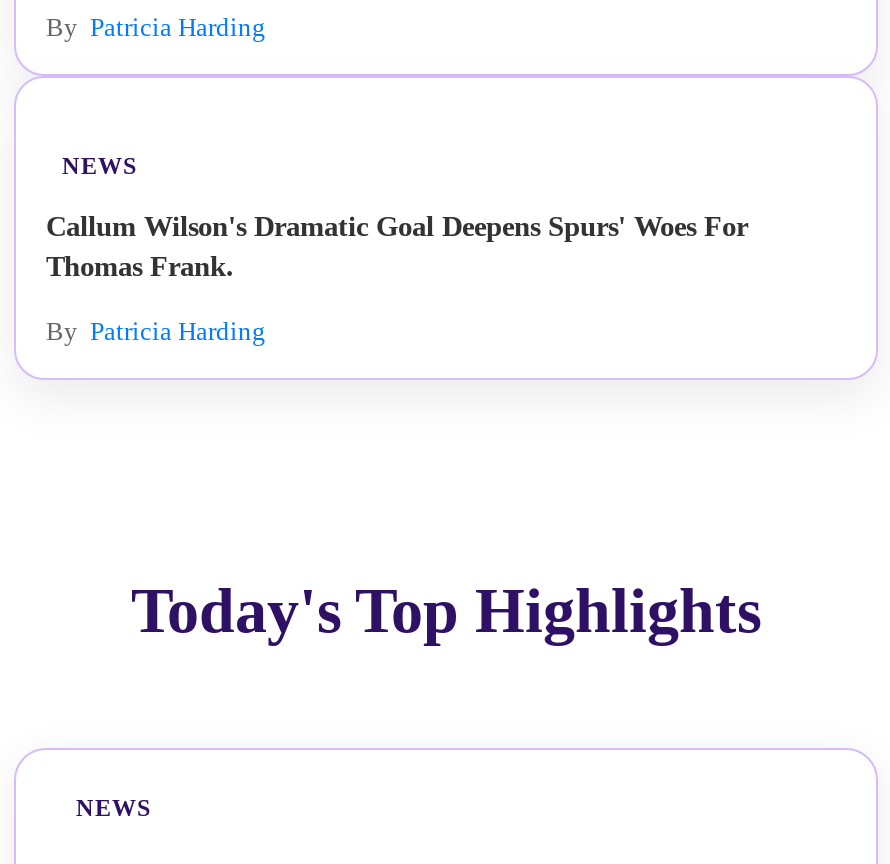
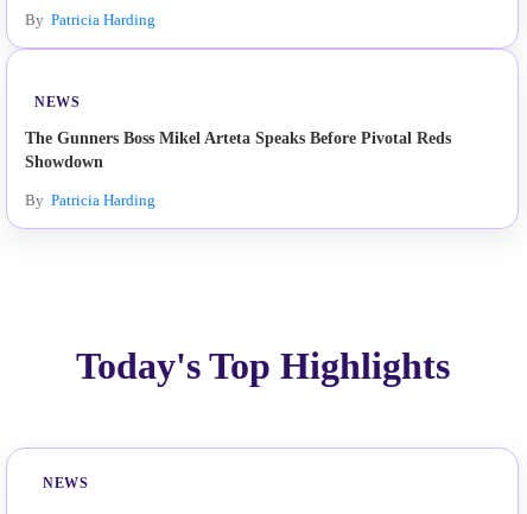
- Callum Wilson's Dramatic Goal Deepens Spurs' Woes For
- Thomas Frank.
+ The Gunners Boss Mikel Arteta Speaks Before Pivotal Reds
+ Showdown
